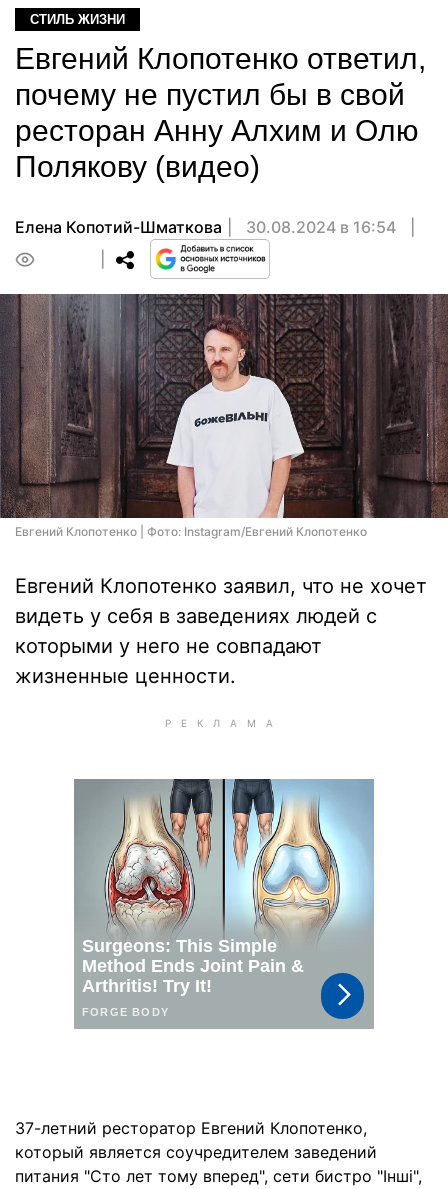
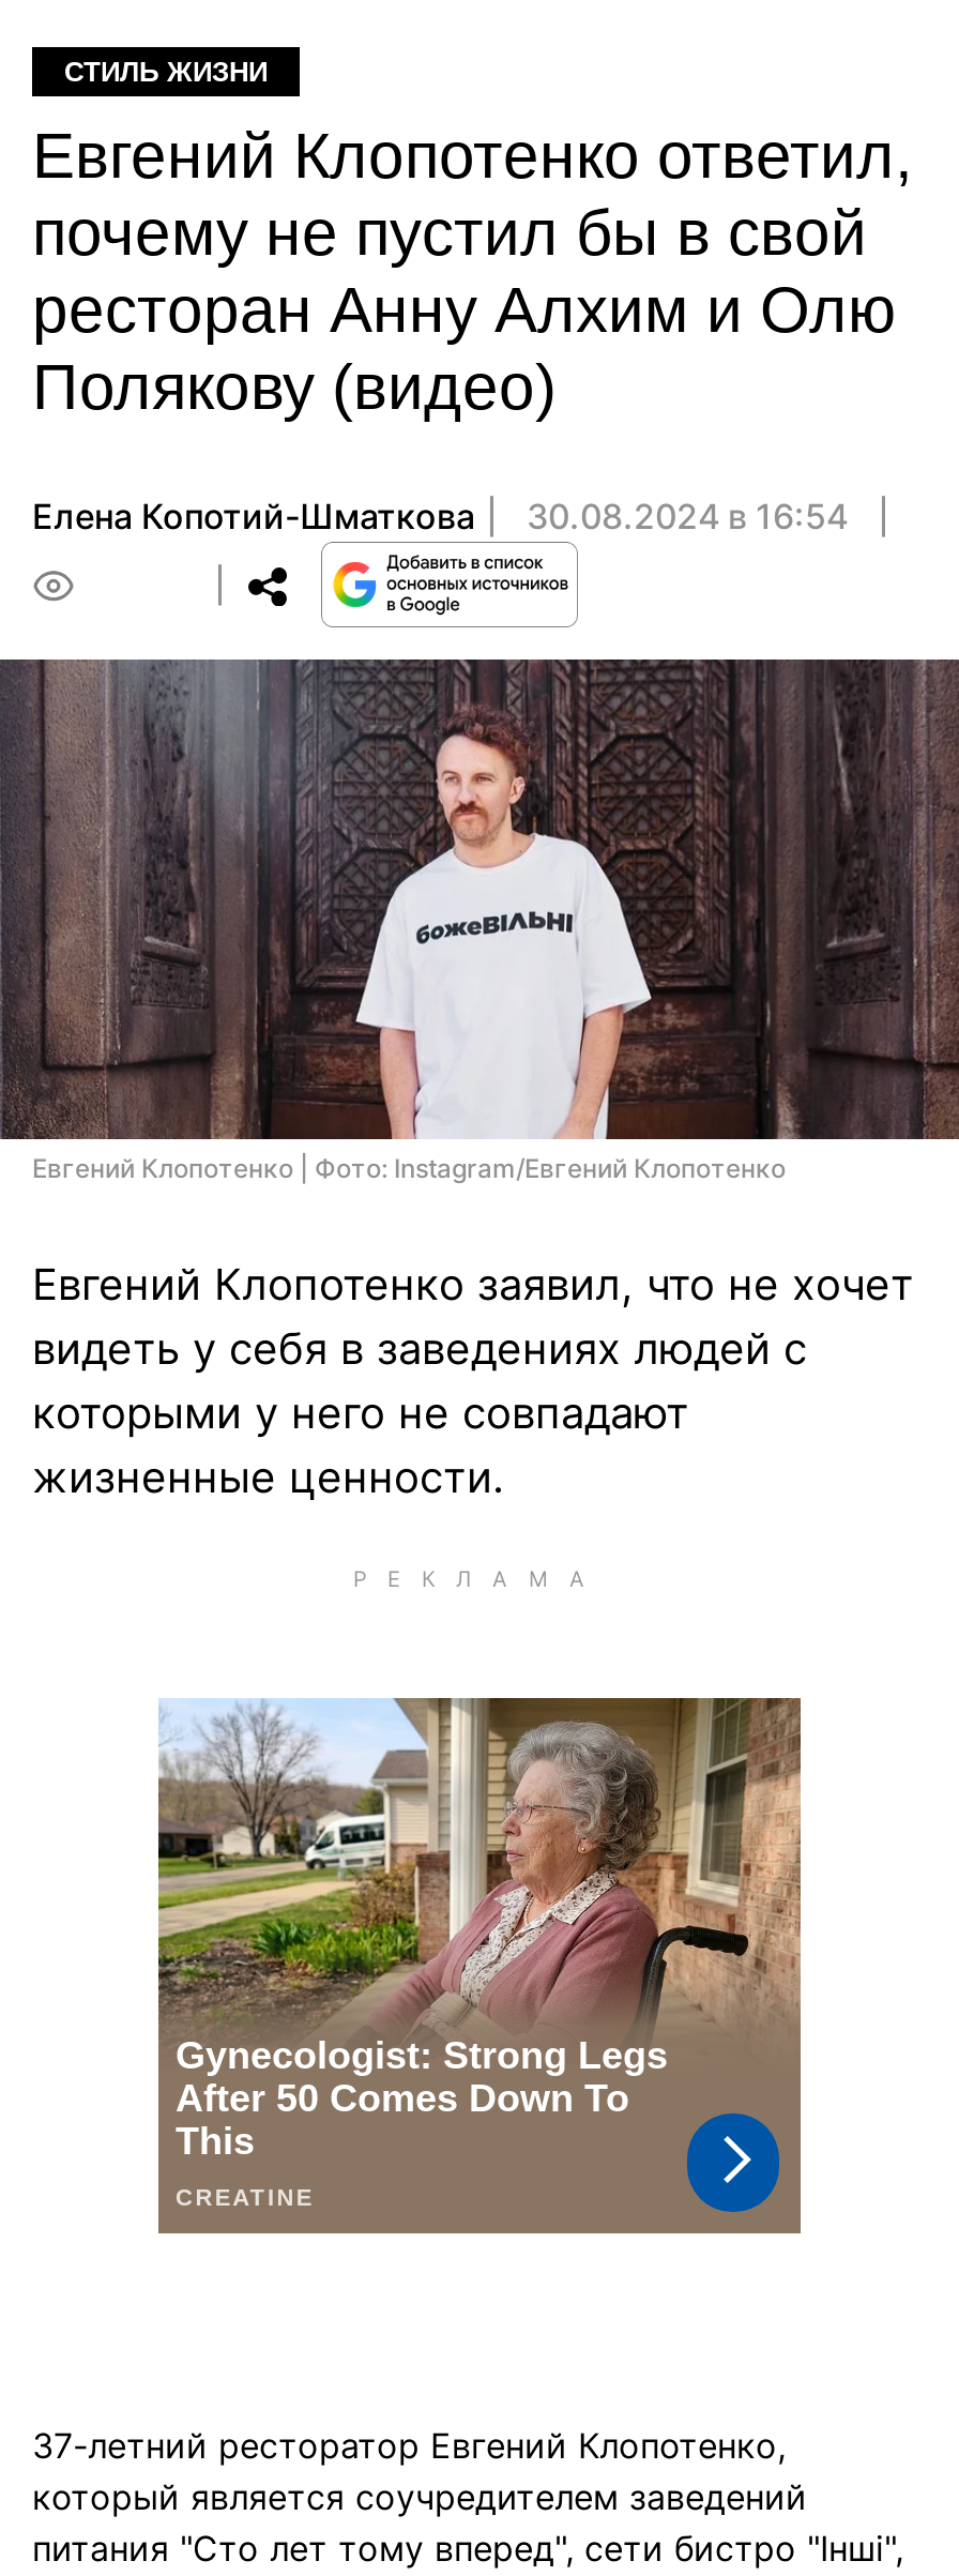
- [image]
+ [image]
